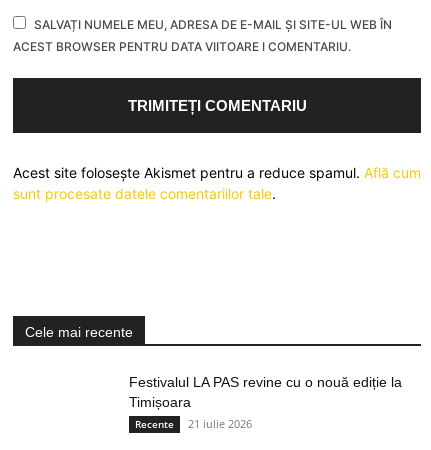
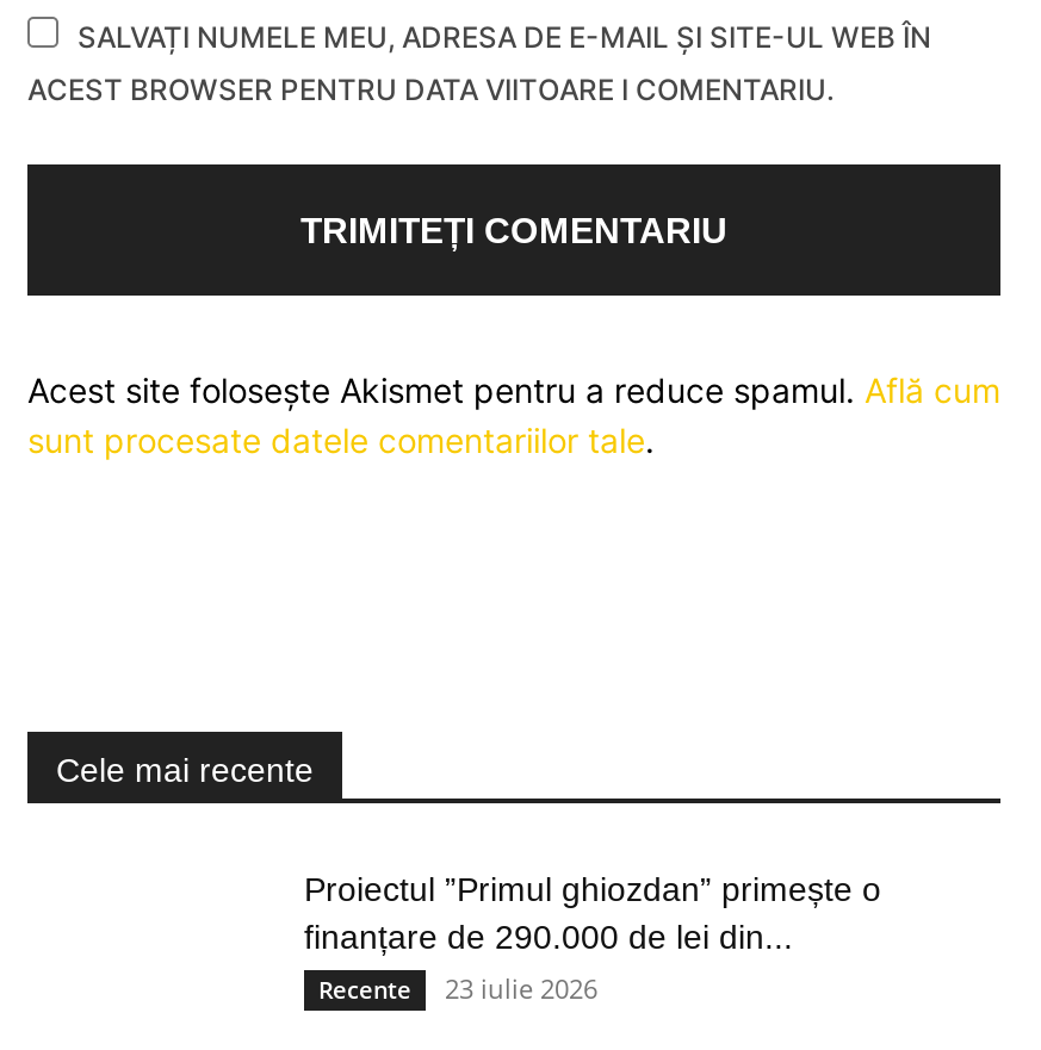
- Festivalul LA PAS revine cu o nouă ediție la
- Timișoara
+ Proiectul ”Primul ghiozdan” primește o
+ finanțare de 290.000 de lei din...

- Recente 21 iulie 2026
+ Recente 23 iulie 2026
